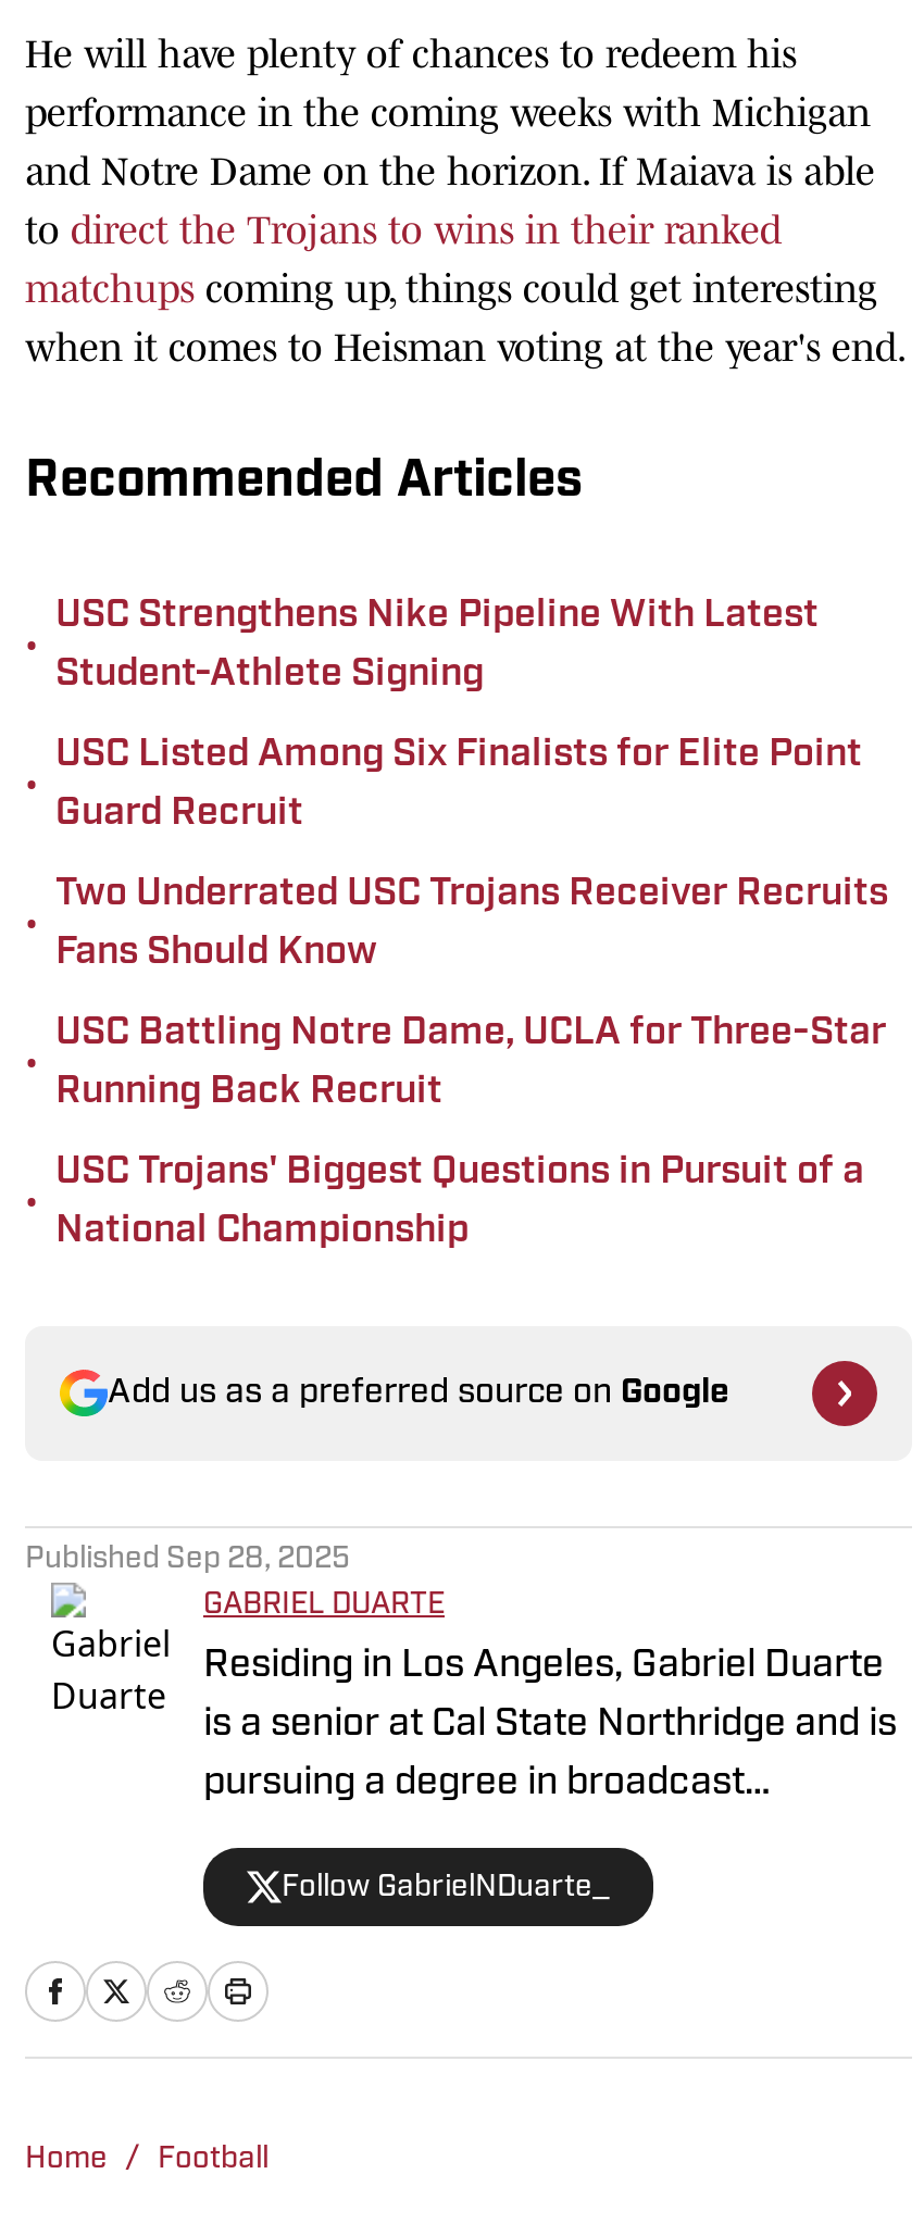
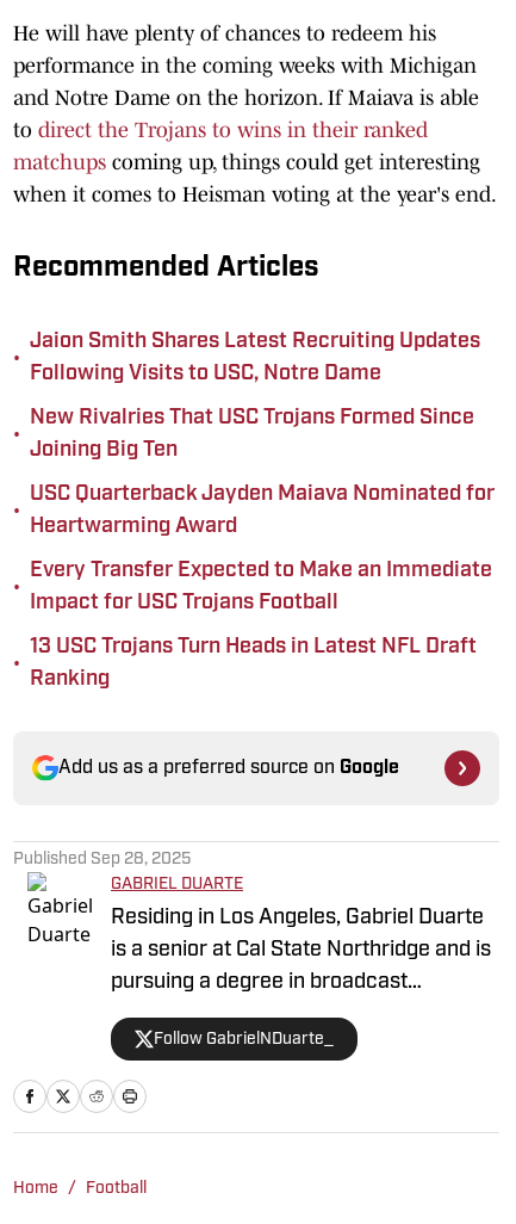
- USC Strengthens Nike Pipeline With Latest
- Student-Athlete Signing
+ Jaion Smith Shares Latest Recruiting Updates
+ Following Visits to USC, Notre Dame

- USC Listed Among Six Finalists for Elite Point
- Guard Recruit
+ New Rivalries That USC Trojans Formed Since
+ Joining Big Ten

- Two Underrated USC Trojans Receiver Recruits
- Fans Should Know
+ USC Quarterback Jayden Maiava Nominated for
+ Heartwarming Award

- USC Battling Notre Dame, UCLA for Three-Star
- Running Back Recruit
+ Every Transfer Expected to Make an Immediate
+ Impact for USC Trojans Football

- USC Trojans' Biggest Questions in Pursuit of a
- National Championship
+ 13 USC Trojans Turn Heads in Latest NFL Draft
+ Ranking
